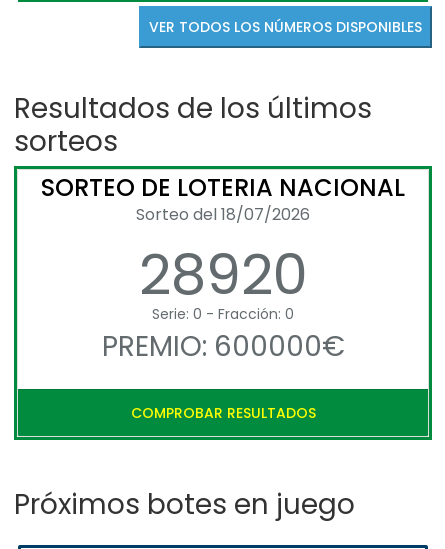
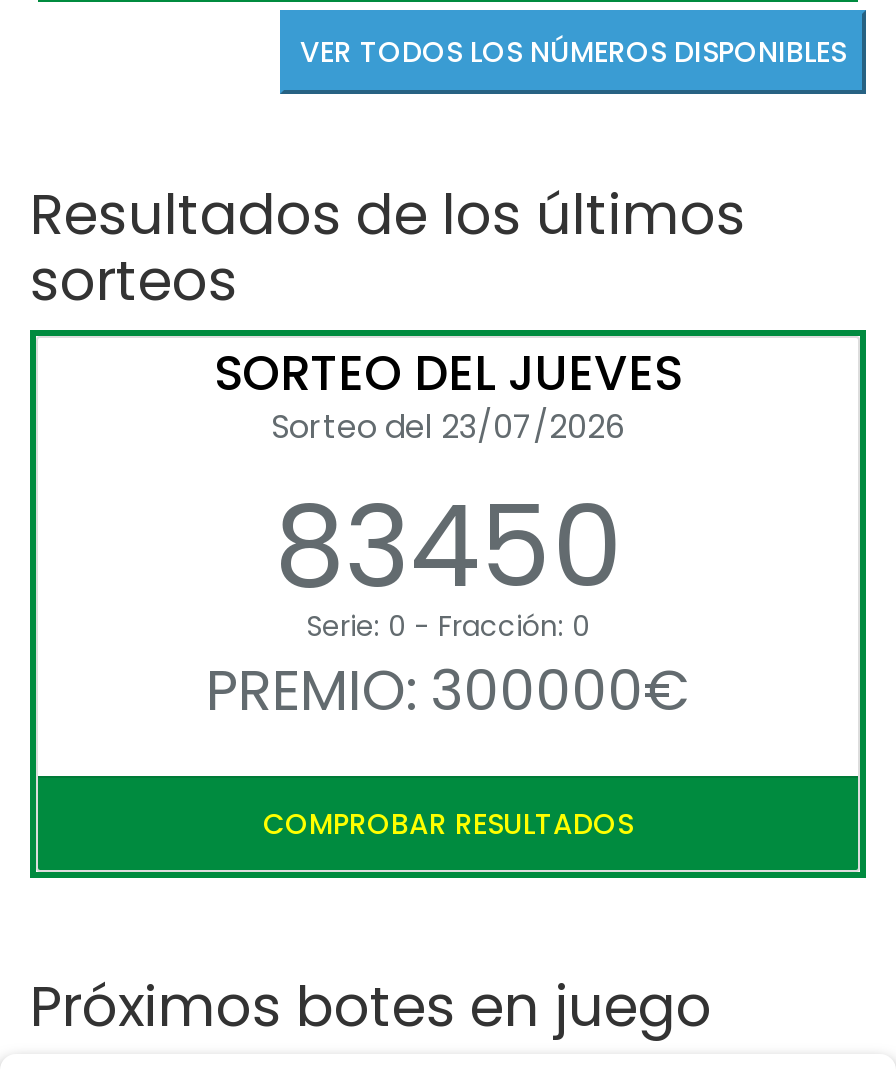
- SORTEO DE LOTERIA NACIONAL
- Sorteo del 18/07/2026
- 28920
+ SORTEO DEL JUEVES
+ Sorteo del 23/07/2026
+ 83450

- PREMIO: 600000€
+ PREMIO: 300000€
